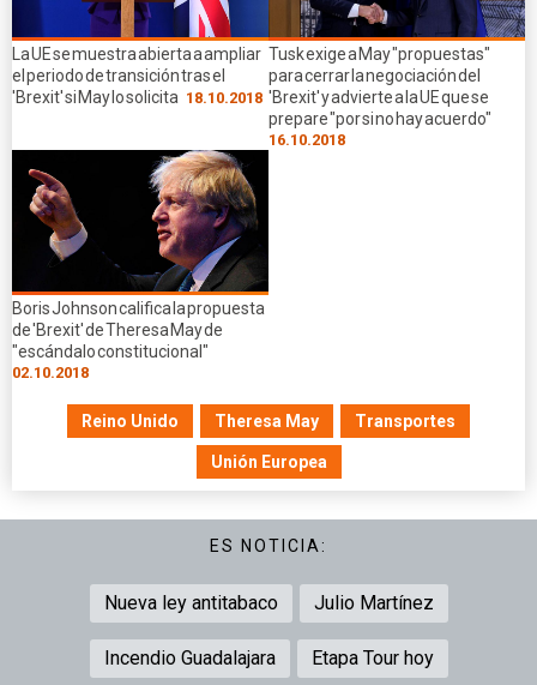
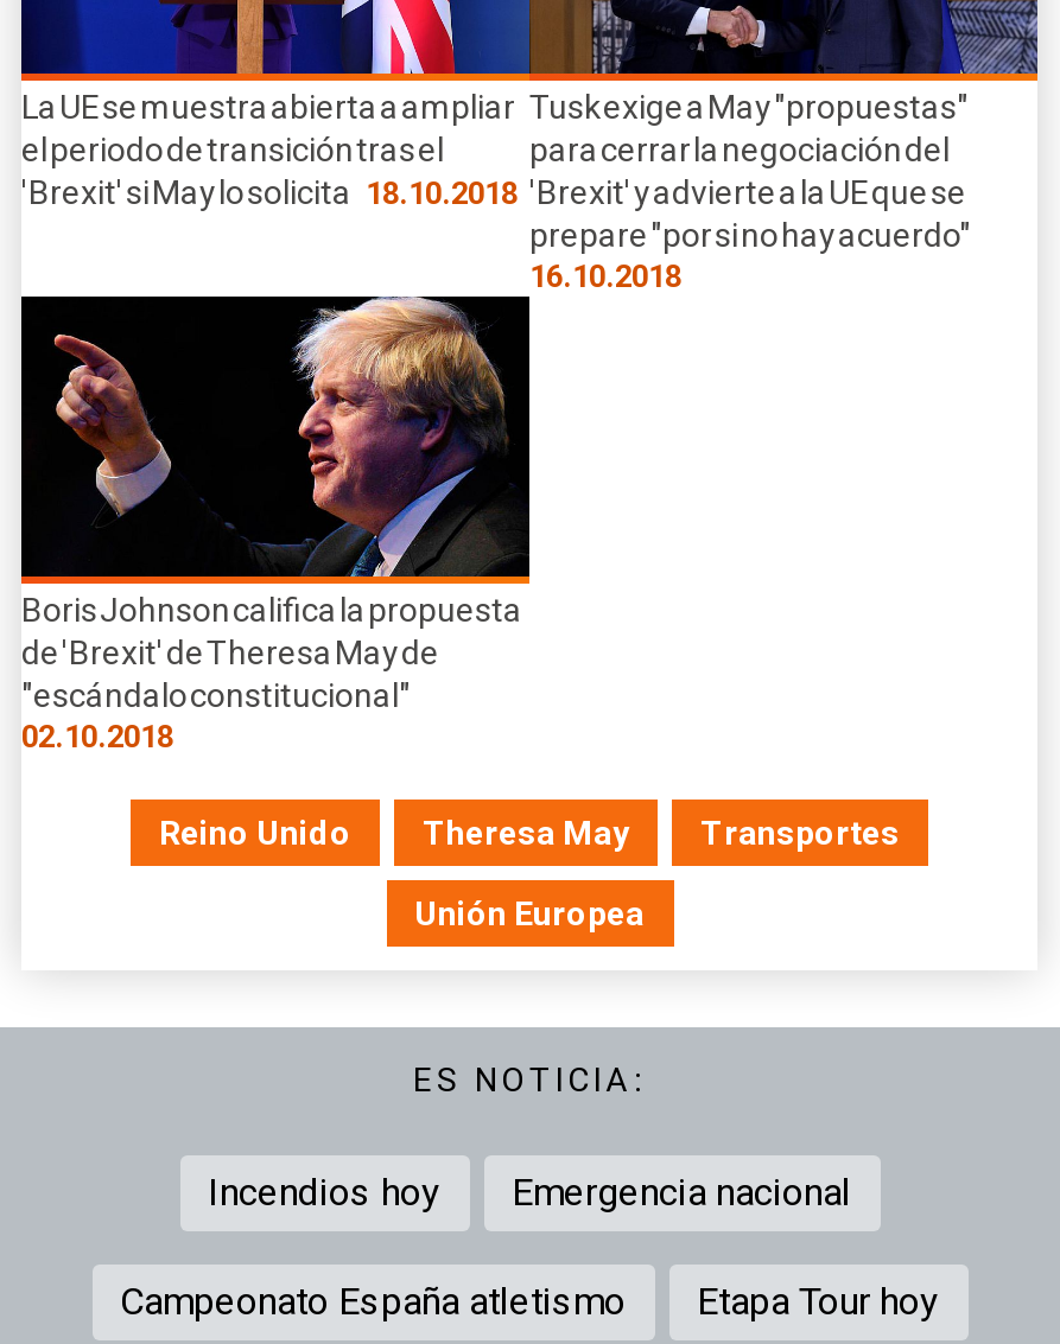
- Nueva ley antitabaco
- Julio Martínez
+ Incendios hoy
+ Emergencia nacional

- Incendio Guadalajara
+ Campeonato España atletismo
